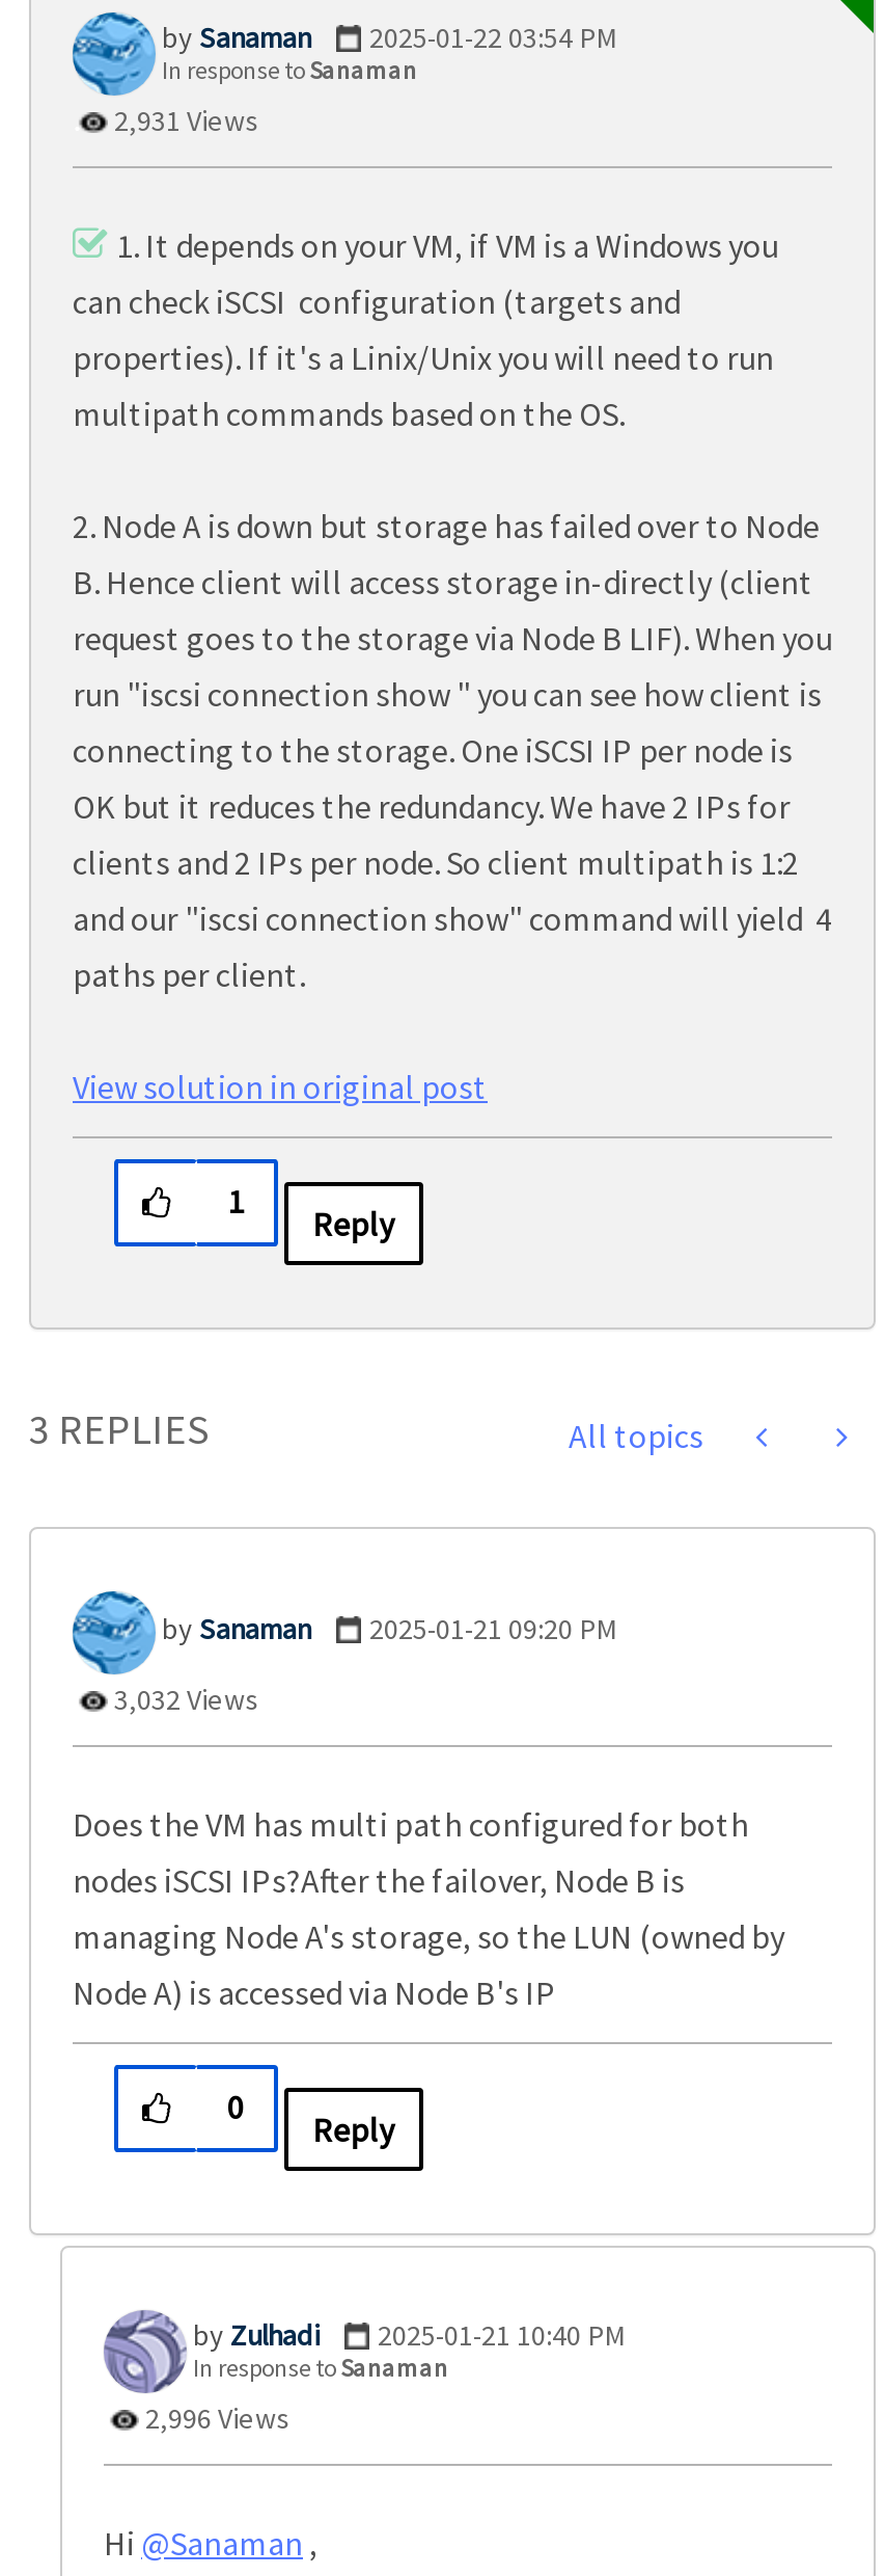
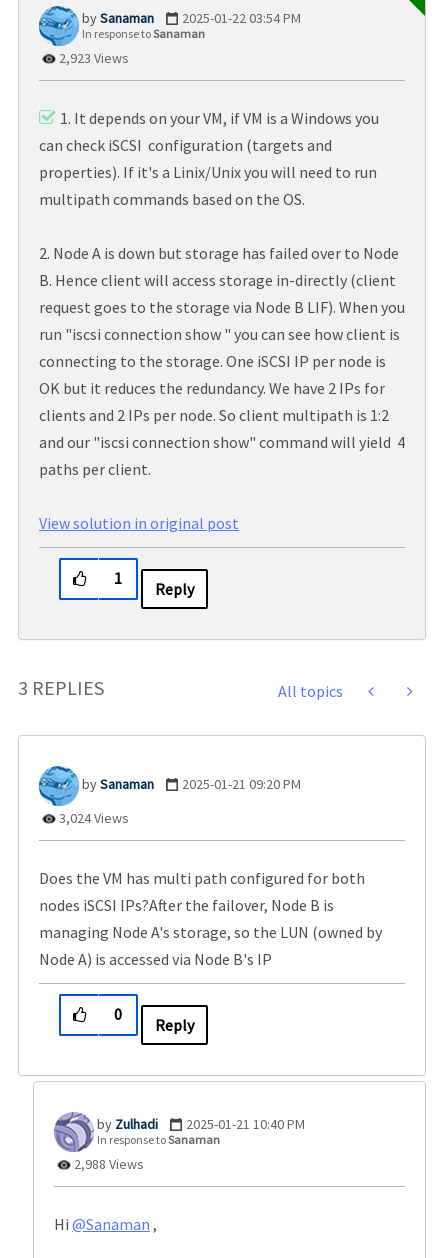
- 2,931 Views
+ 2,923 Views

- 3,032 Views
+ 3,024 Views

- 2,996 Views
+ 2,988 Views
